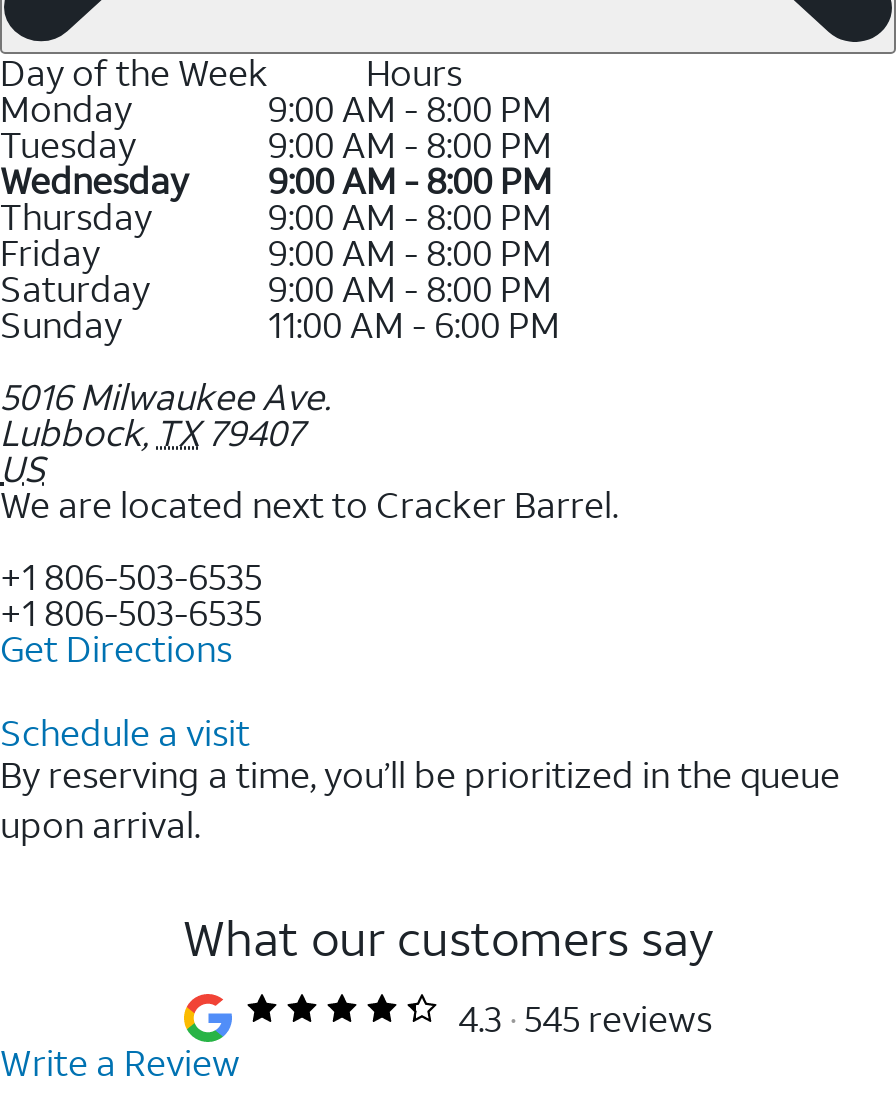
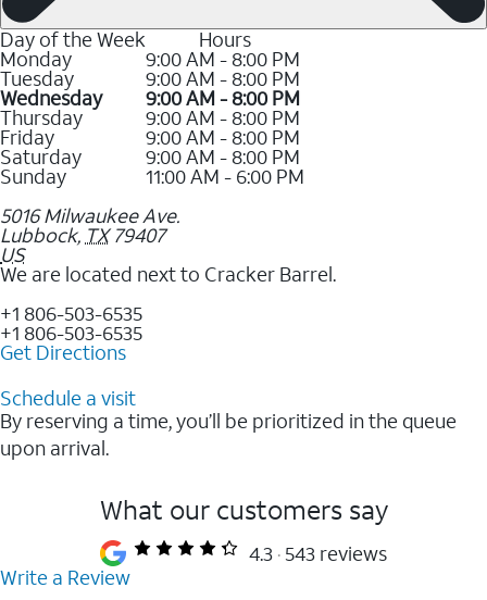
- 4.3 545 reviews
+ 4.3 543 reviews
